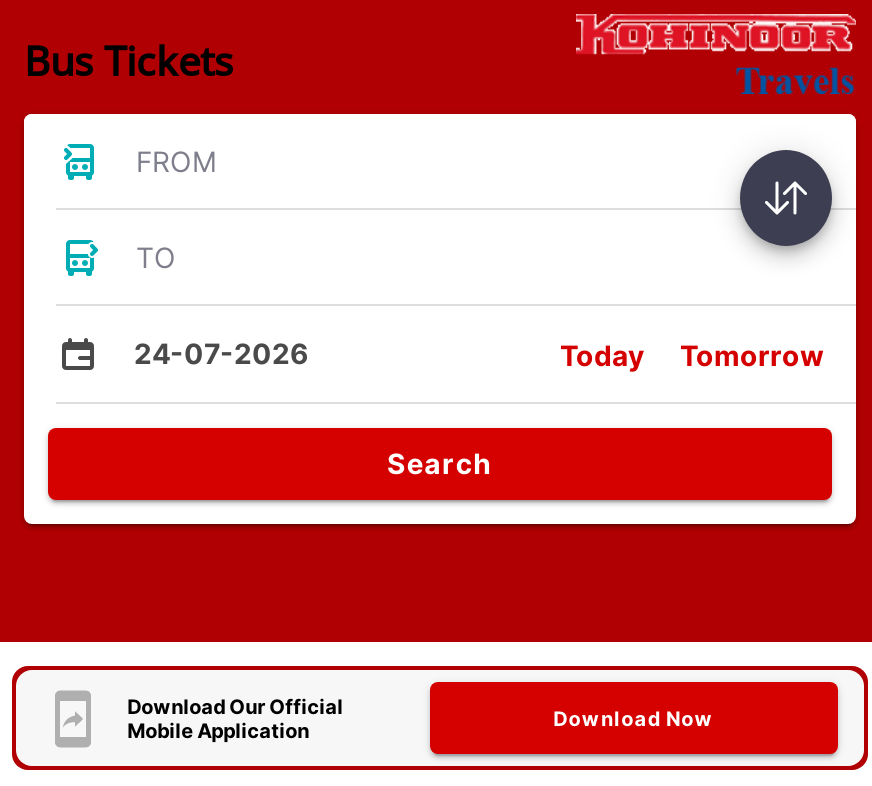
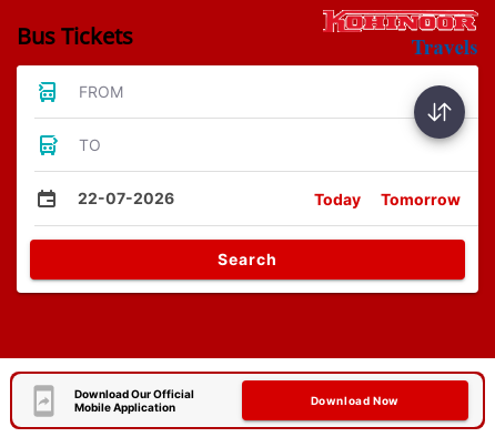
- 24-07-2026
+ 22-07-2026
